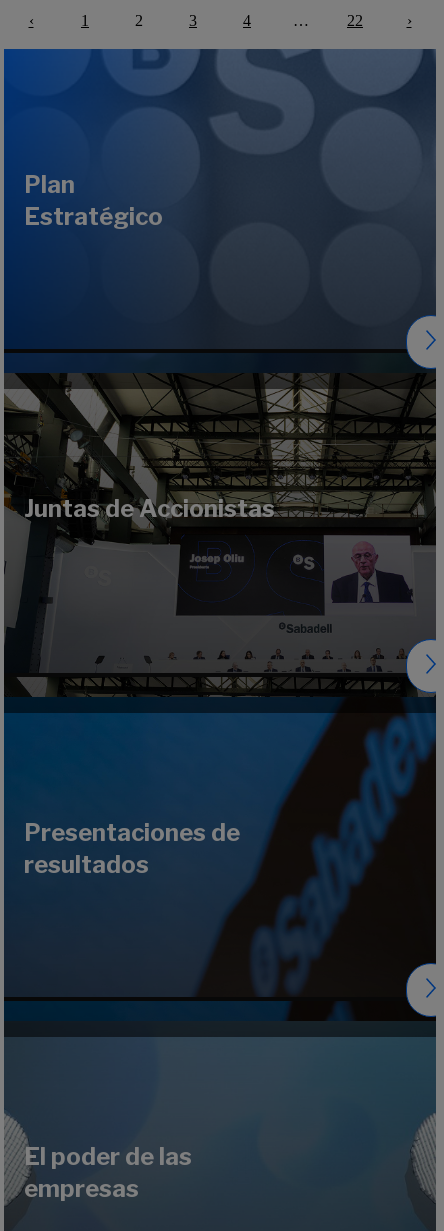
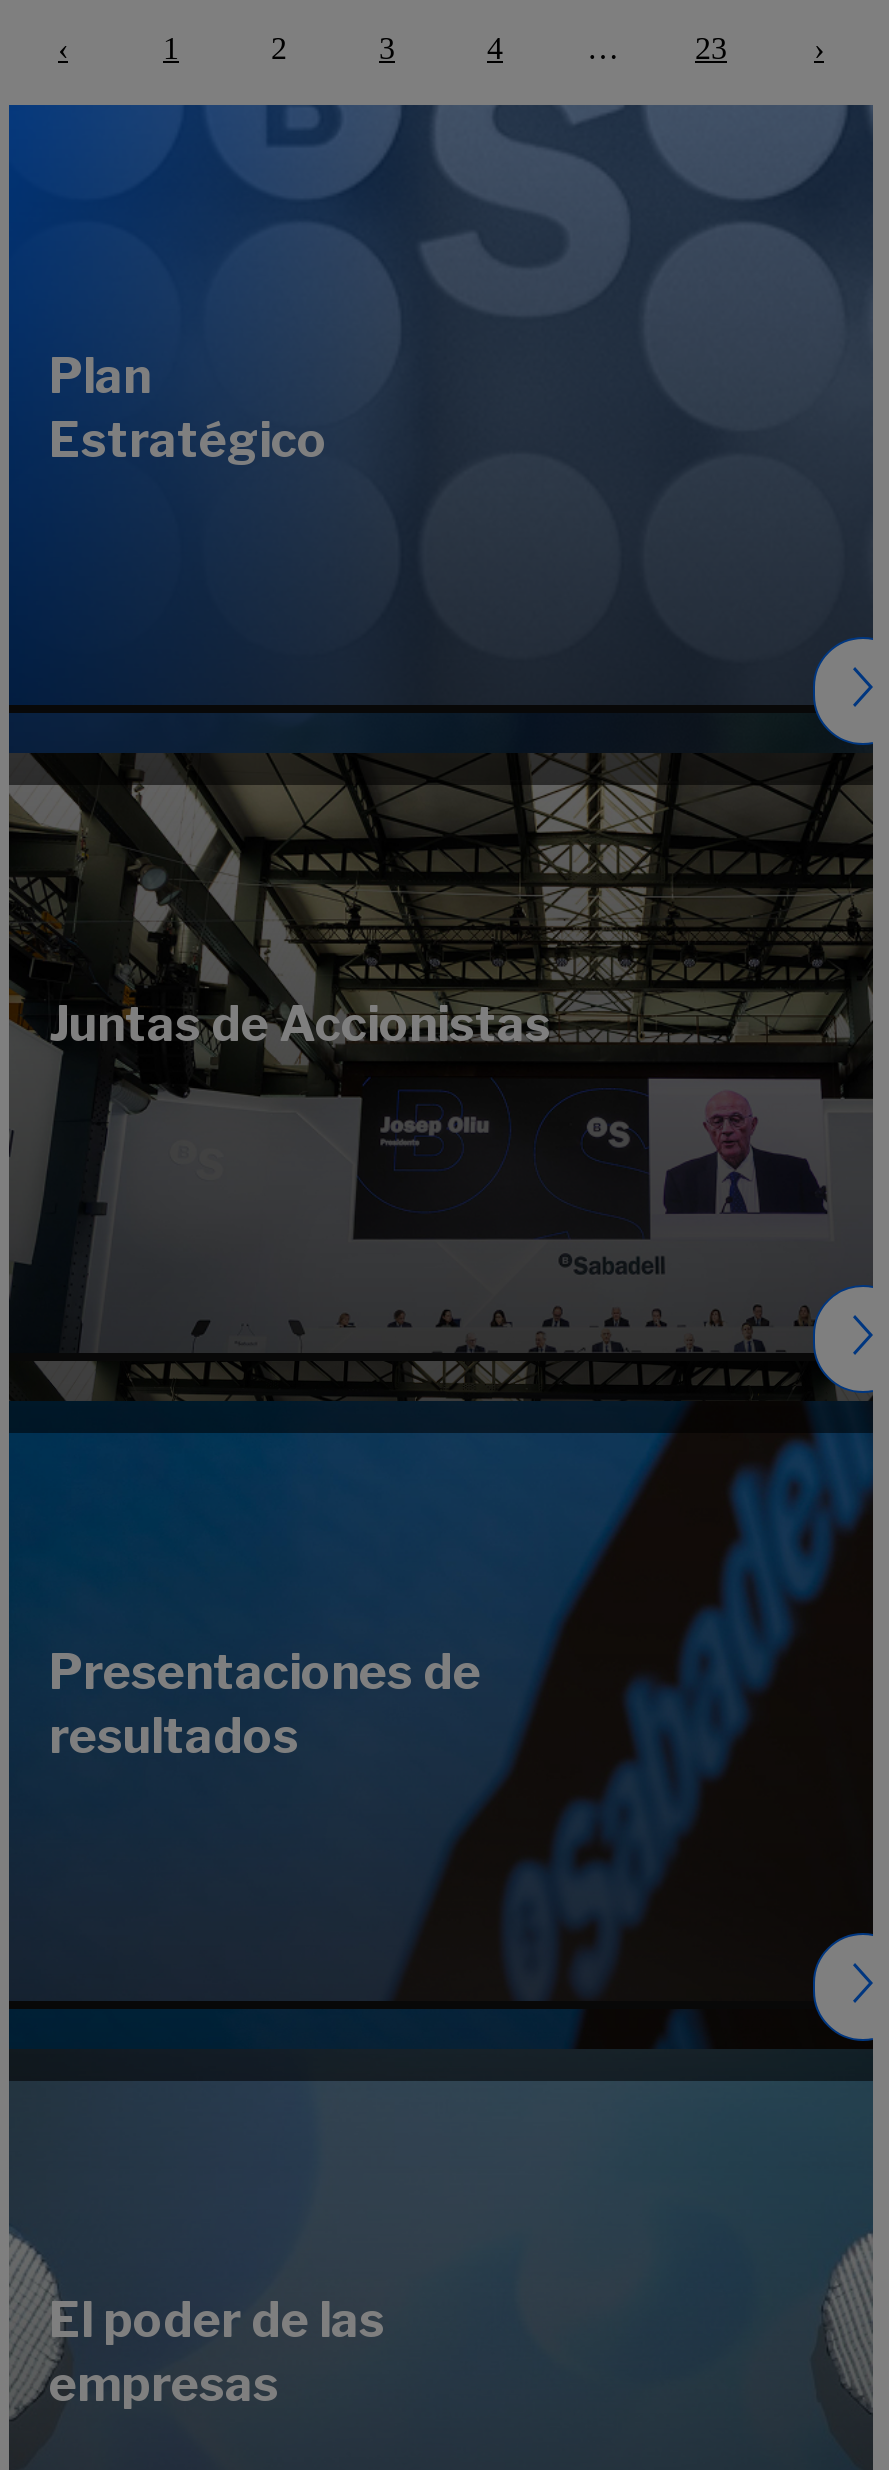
- 22
+ 23
